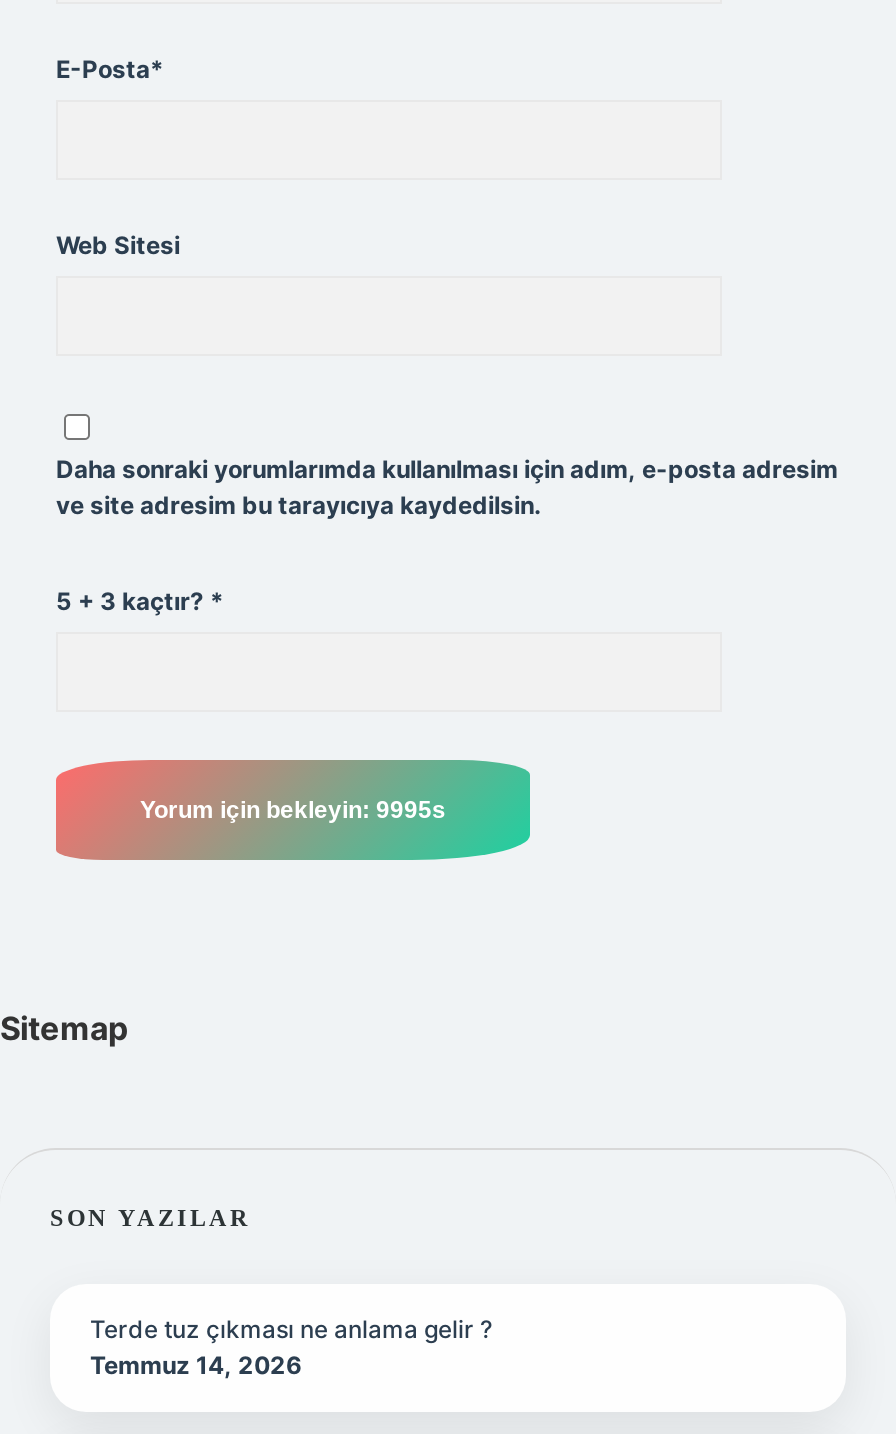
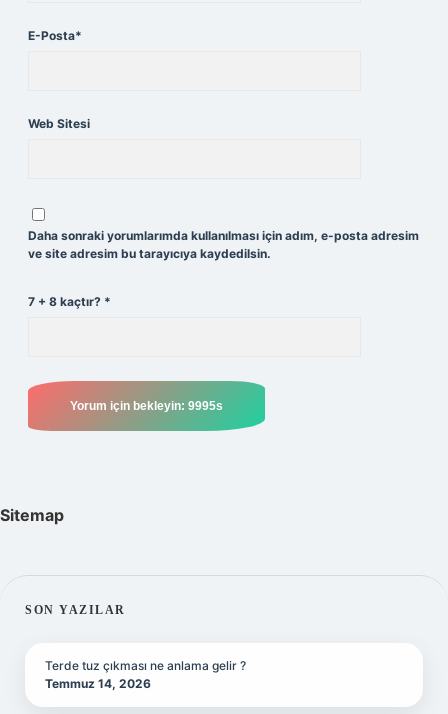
- 5 + 3 kaçtır? *
+ 7 + 8 kaçtır? *
